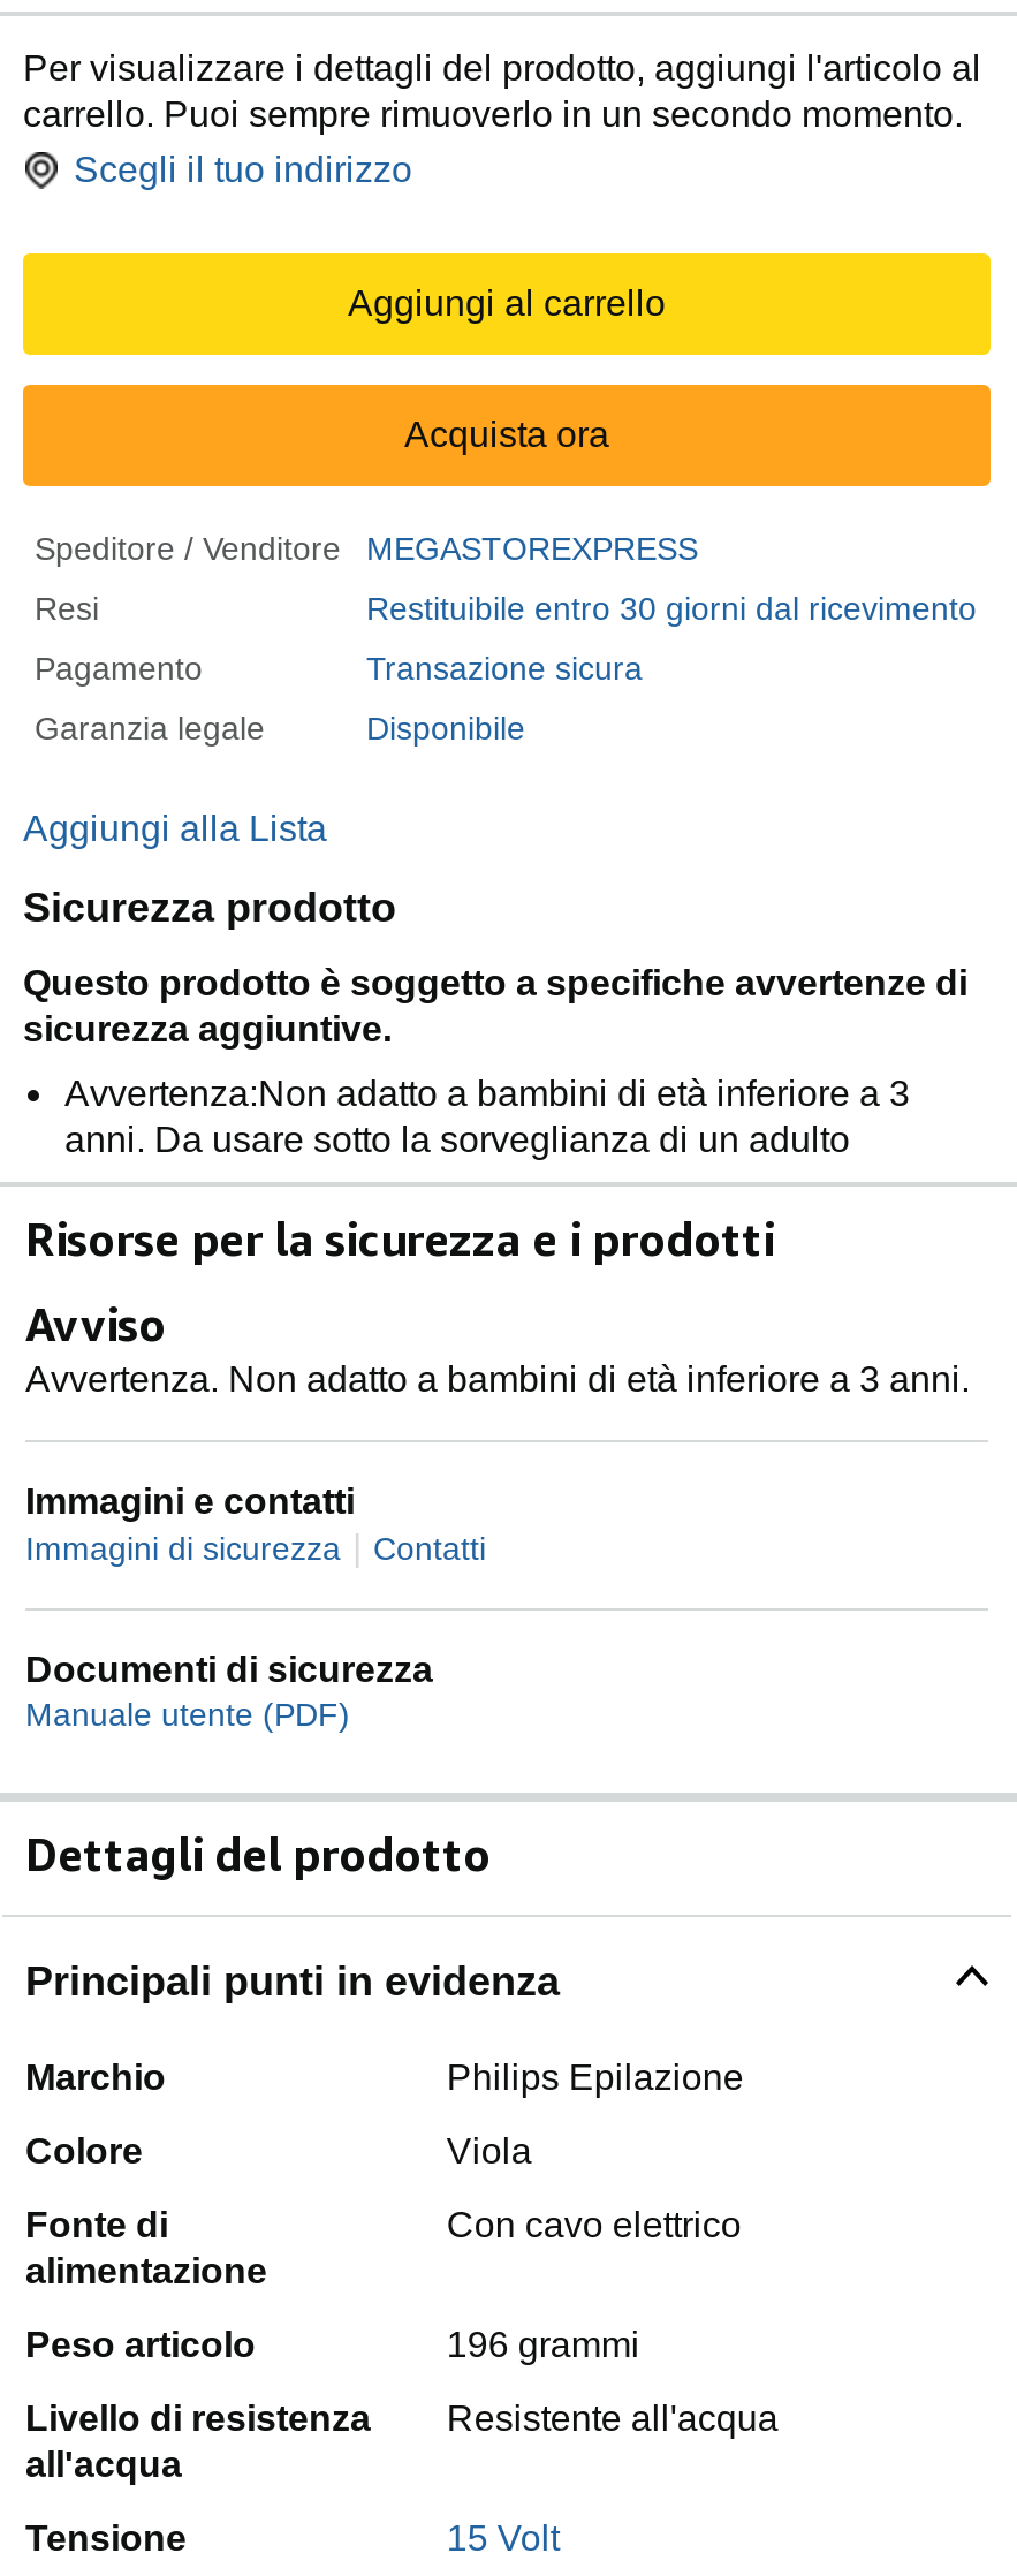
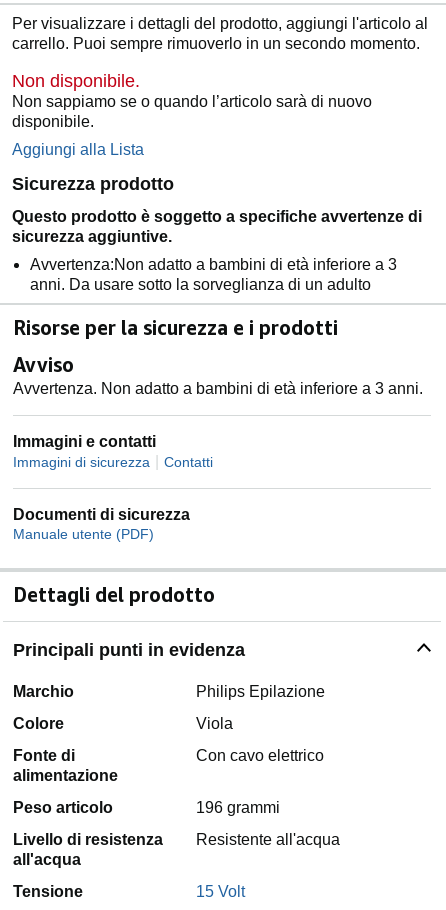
- Scegli il tuo indirizzo
- Aggiungi al carrello
- Acquista ora
- Speditore / Venditore
- MEGASTOREXPRESS
- Resi
- Restituibile entro 30 giorni dal ricevimento
- Pagamento
- Transazione sicura
- Garanzia legale
- Disponibile
+ Non disponibile.
+ Non sappiamo se o quando l’articolo sarà di nuovo
+ disponibile.
